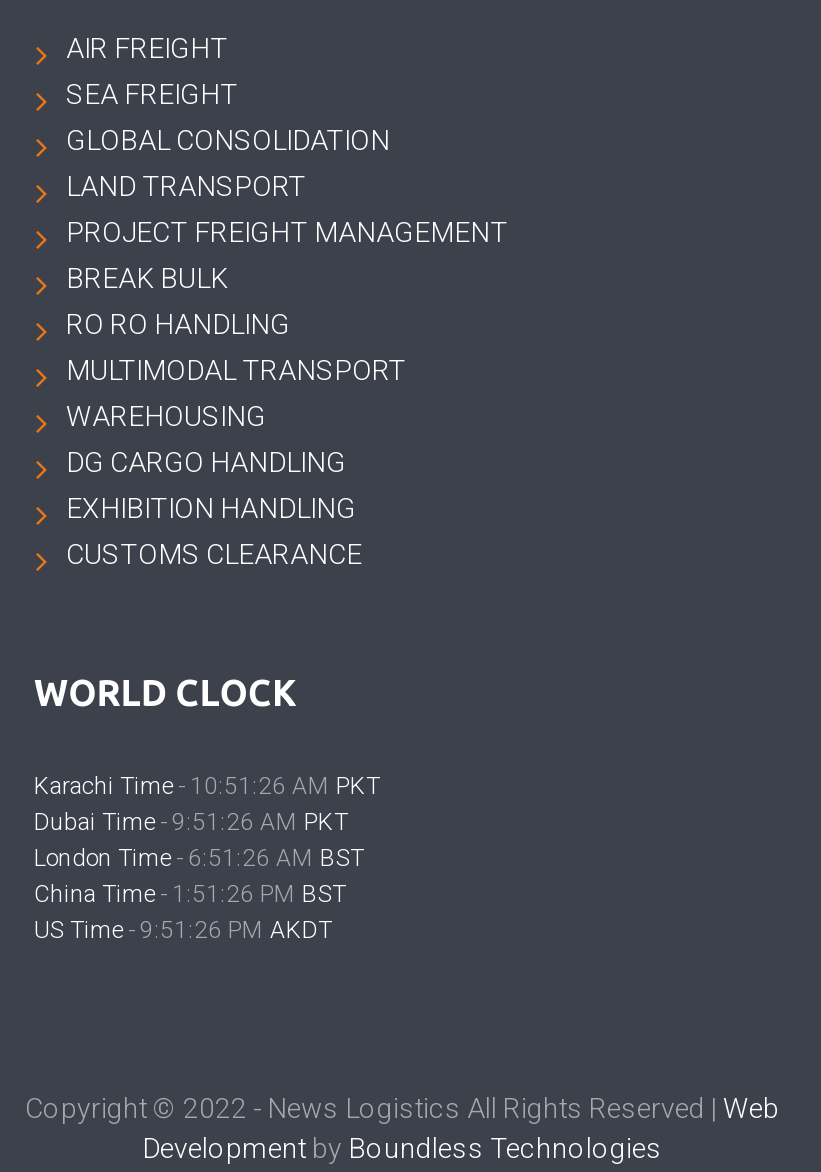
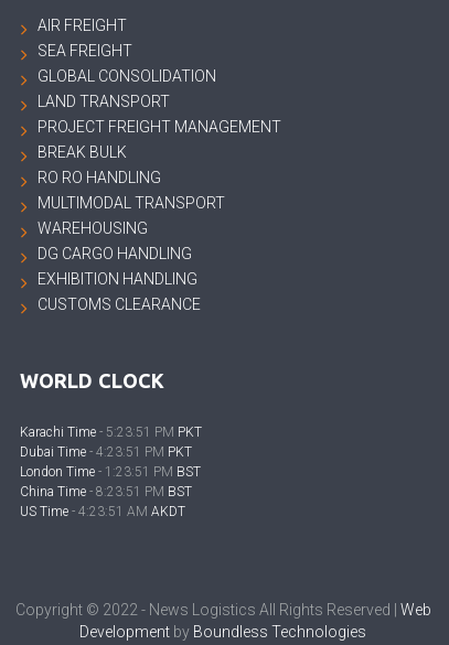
- Karachi Time - 10:51:26 AM PKT
+ Karachi Time - 5:23:51 PM PKT

- Dubai Time - 9:51:26 AM PKT
+ Dubai Time - 4:23:51 PM PKT

- London Time - 6:51:26 AM BST
+ London Time - 1:23:51 PM BST

- China Time - 1:51:26 PM BST
+ China Time - 8:23:51 PM BST

- US Time - 9:51:26 PM AKDT
+ US Time - 4:23:51 AM AKDT
